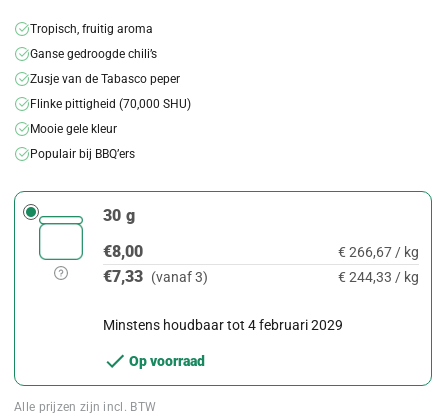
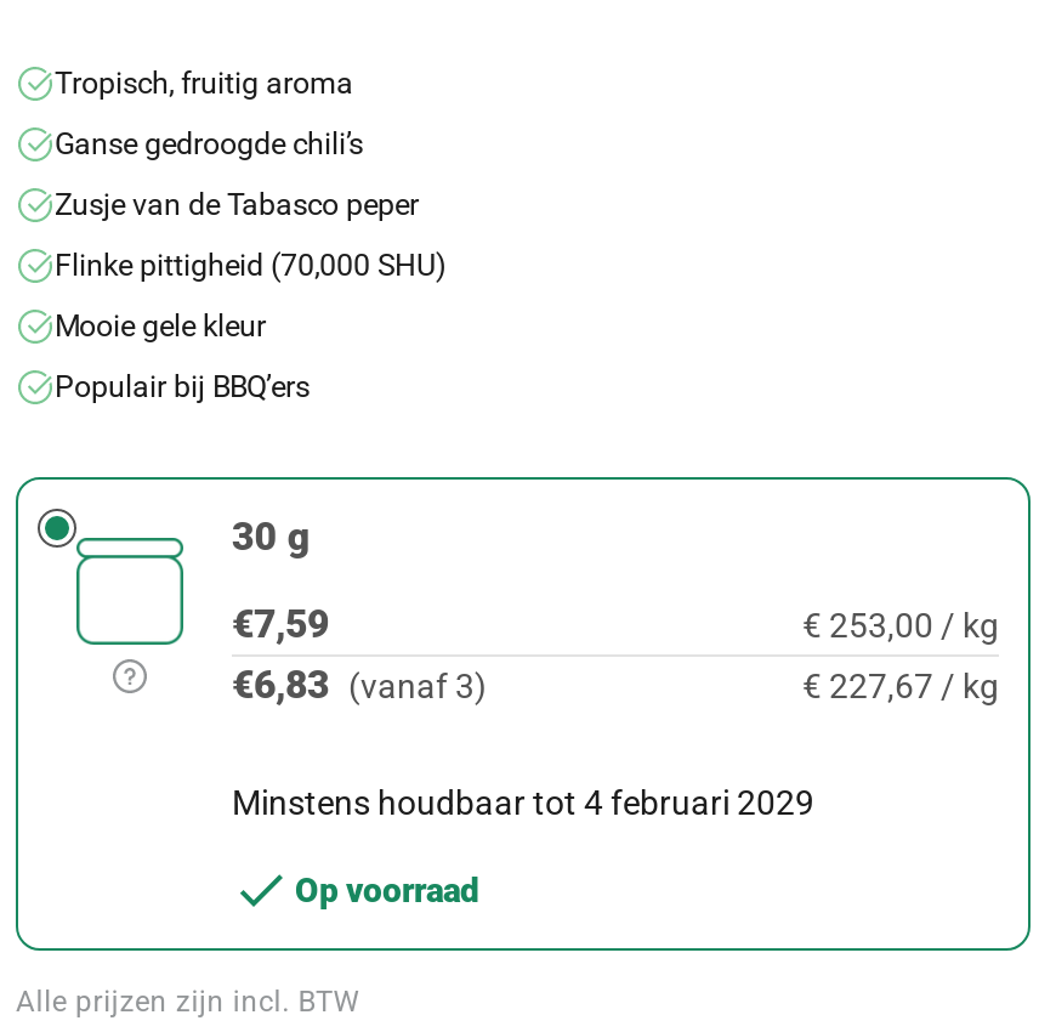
- €8,00
+ €7,59

- € 266,67 / kg
+ € 253,00 / kg

- €7,33 (vanaf 3)
+ €6,83 (vanaf 3)

- € 244,33 / kg
+ € 227,67 / kg
